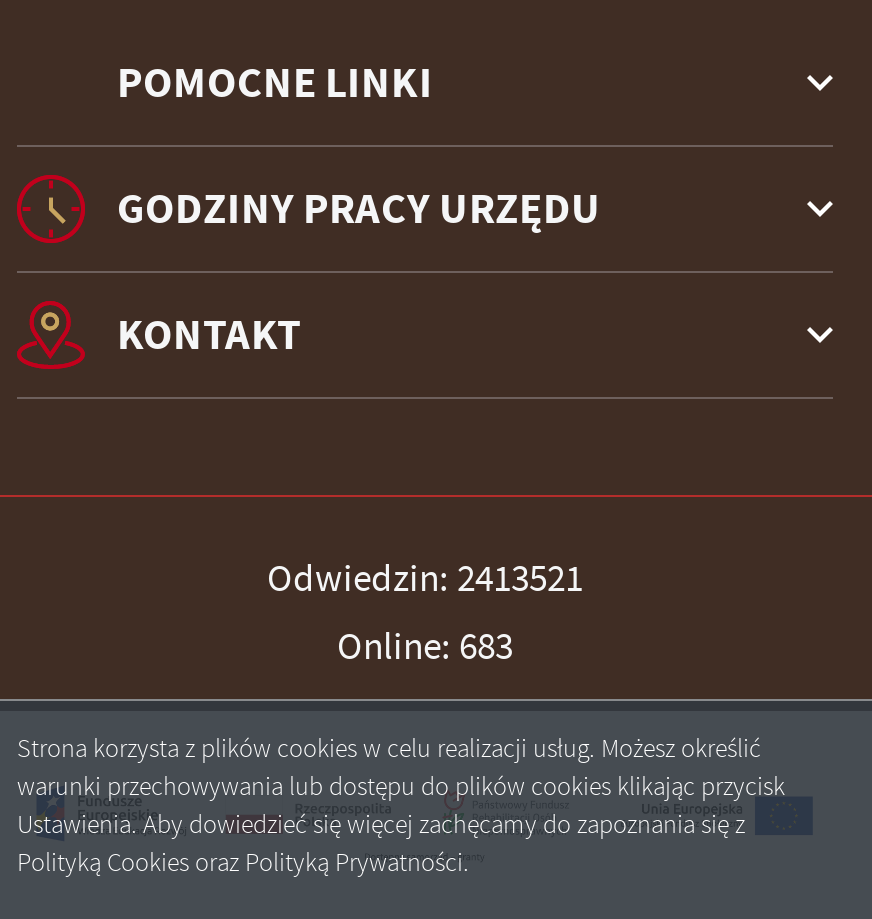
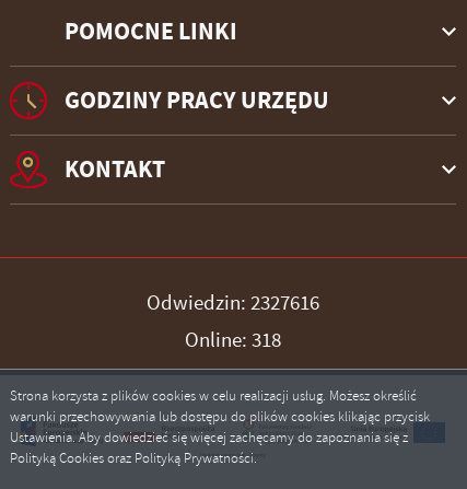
- Odwiedzin: 2413521
+ Odwiedzin: 2327616

- Online: 683
+ Online: 318
